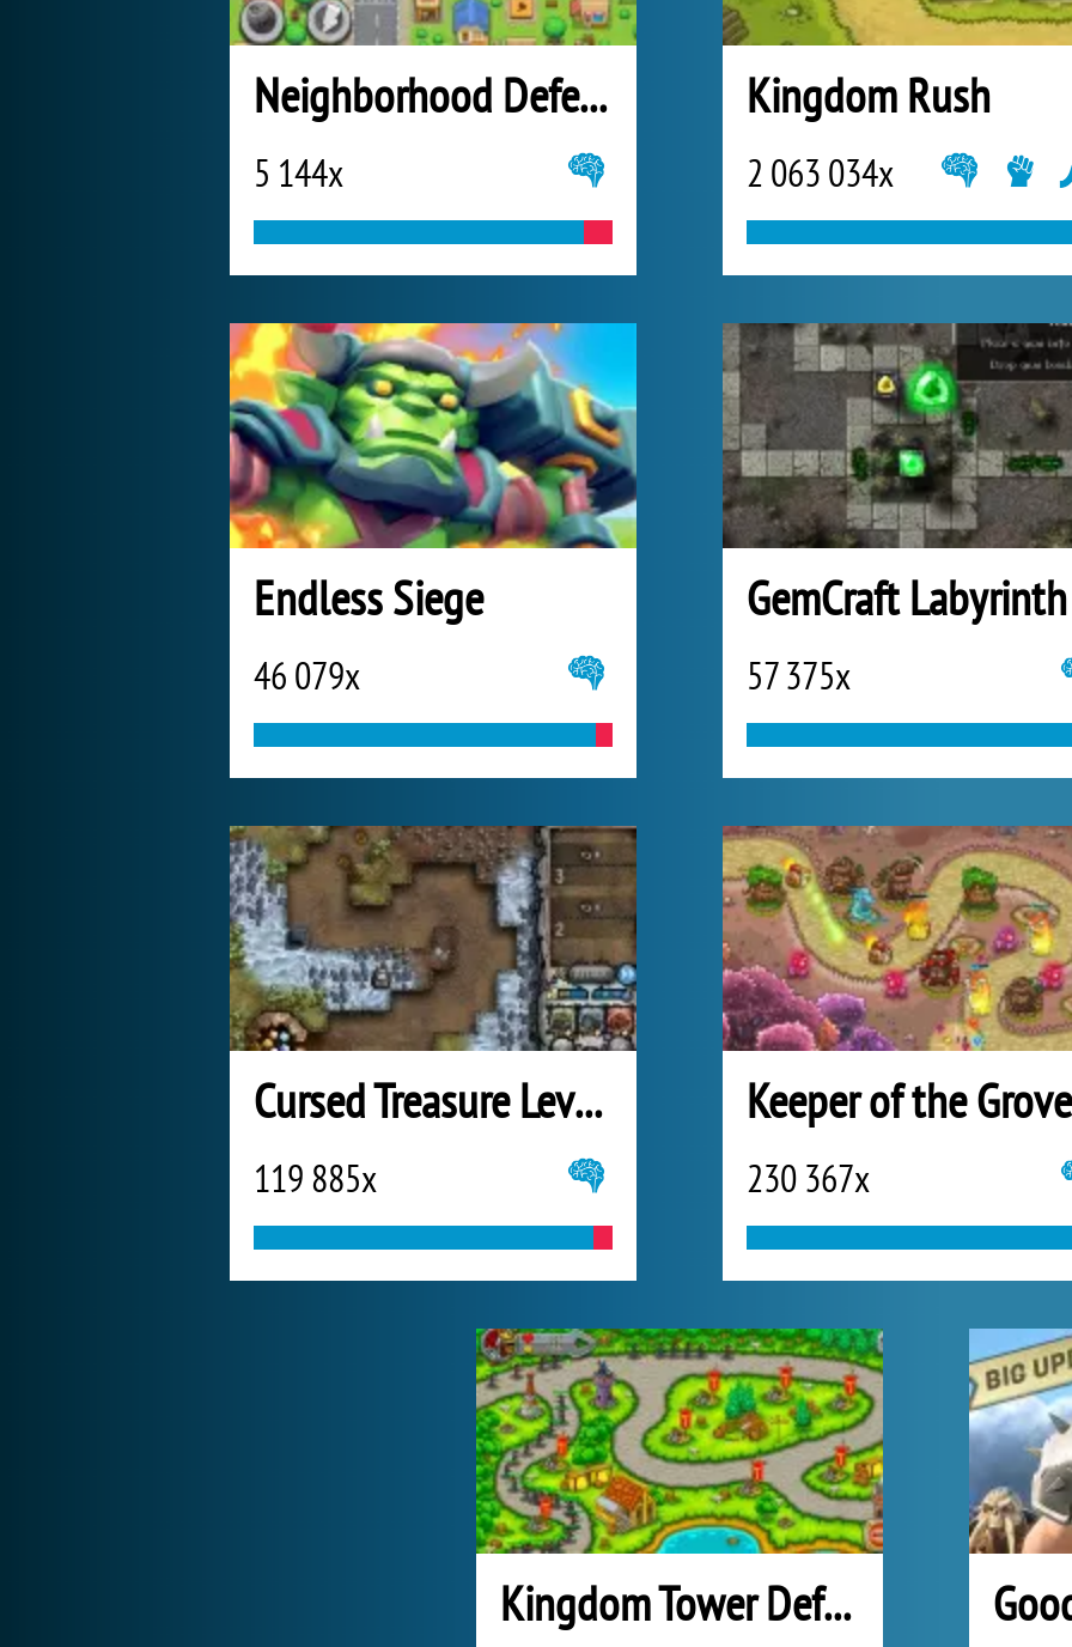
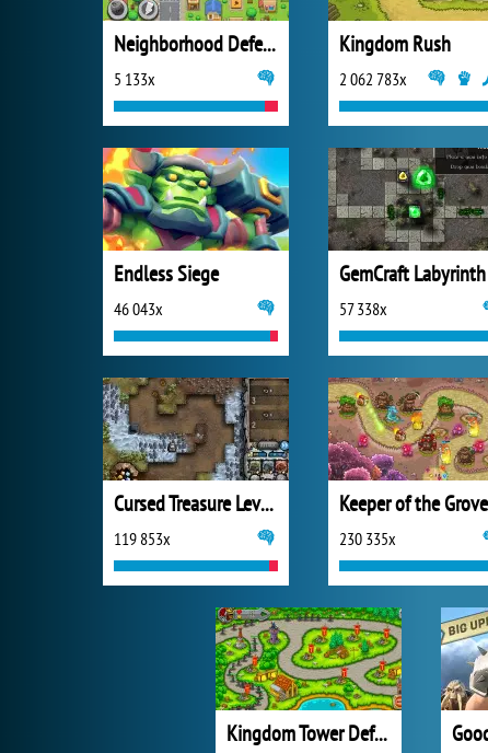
- 5 144x
+ 5 133x

- 2 063 034x
+ 2 062 783x

- 46 079x
+ 46 043x

- 57 375x
+ 57 338x

- 119 885x
+ 119 853x

- 230 367x
+ 230 335x
